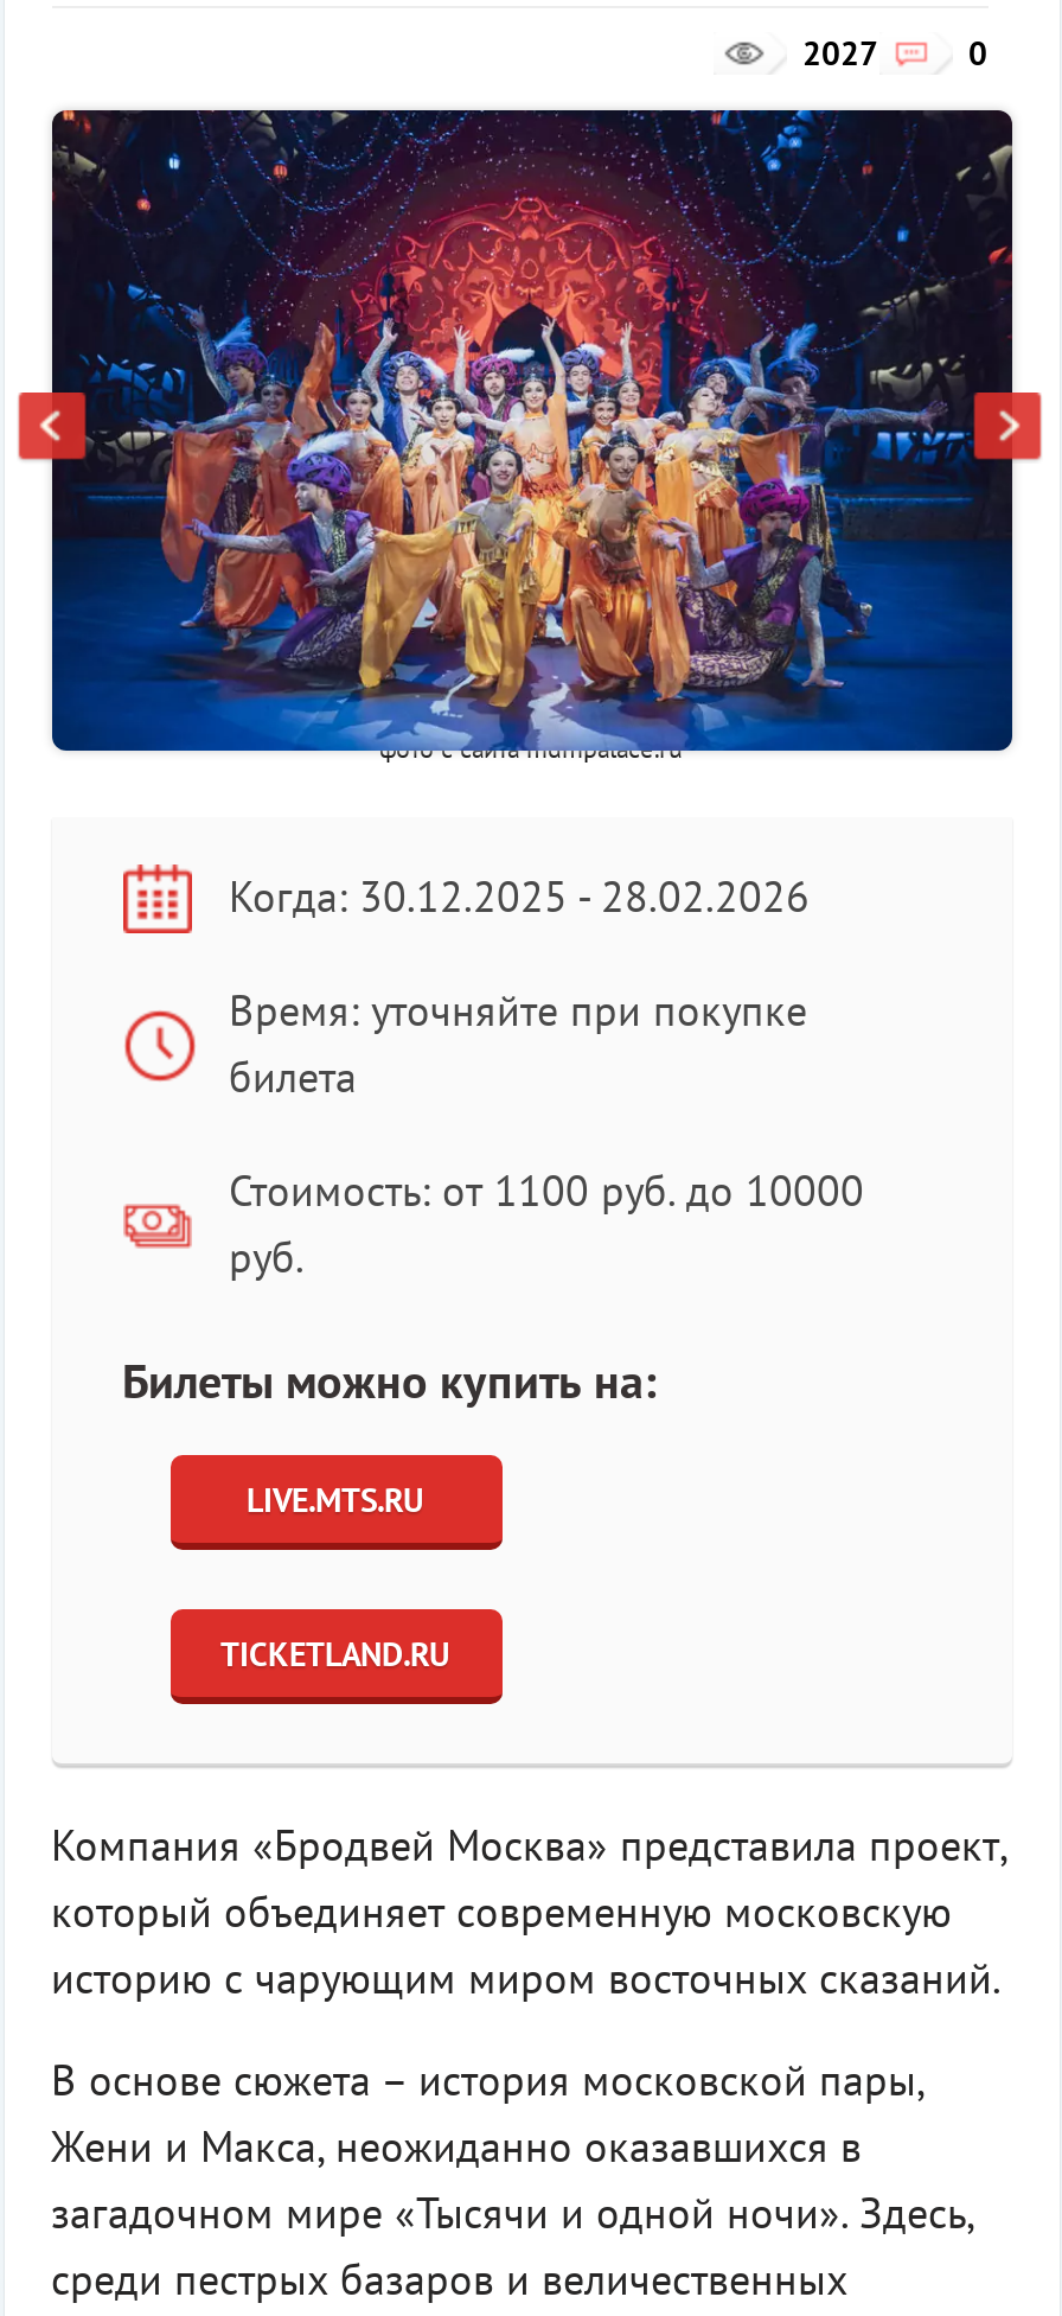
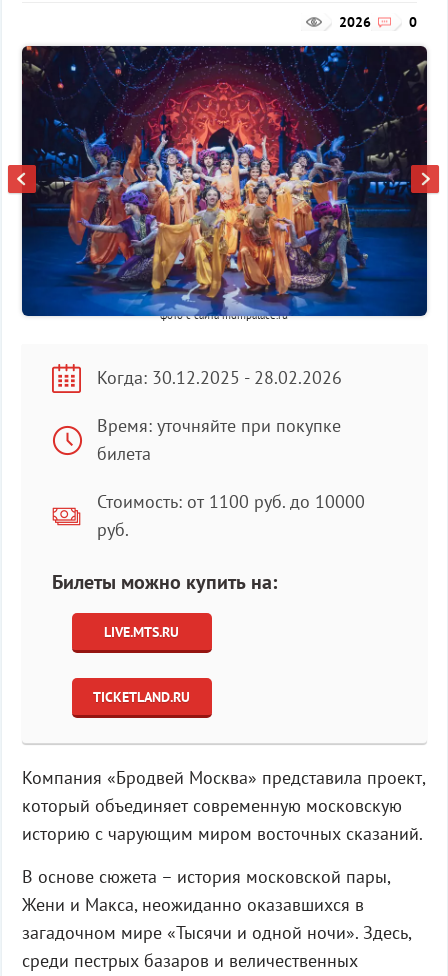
- 2027
+ 2026
